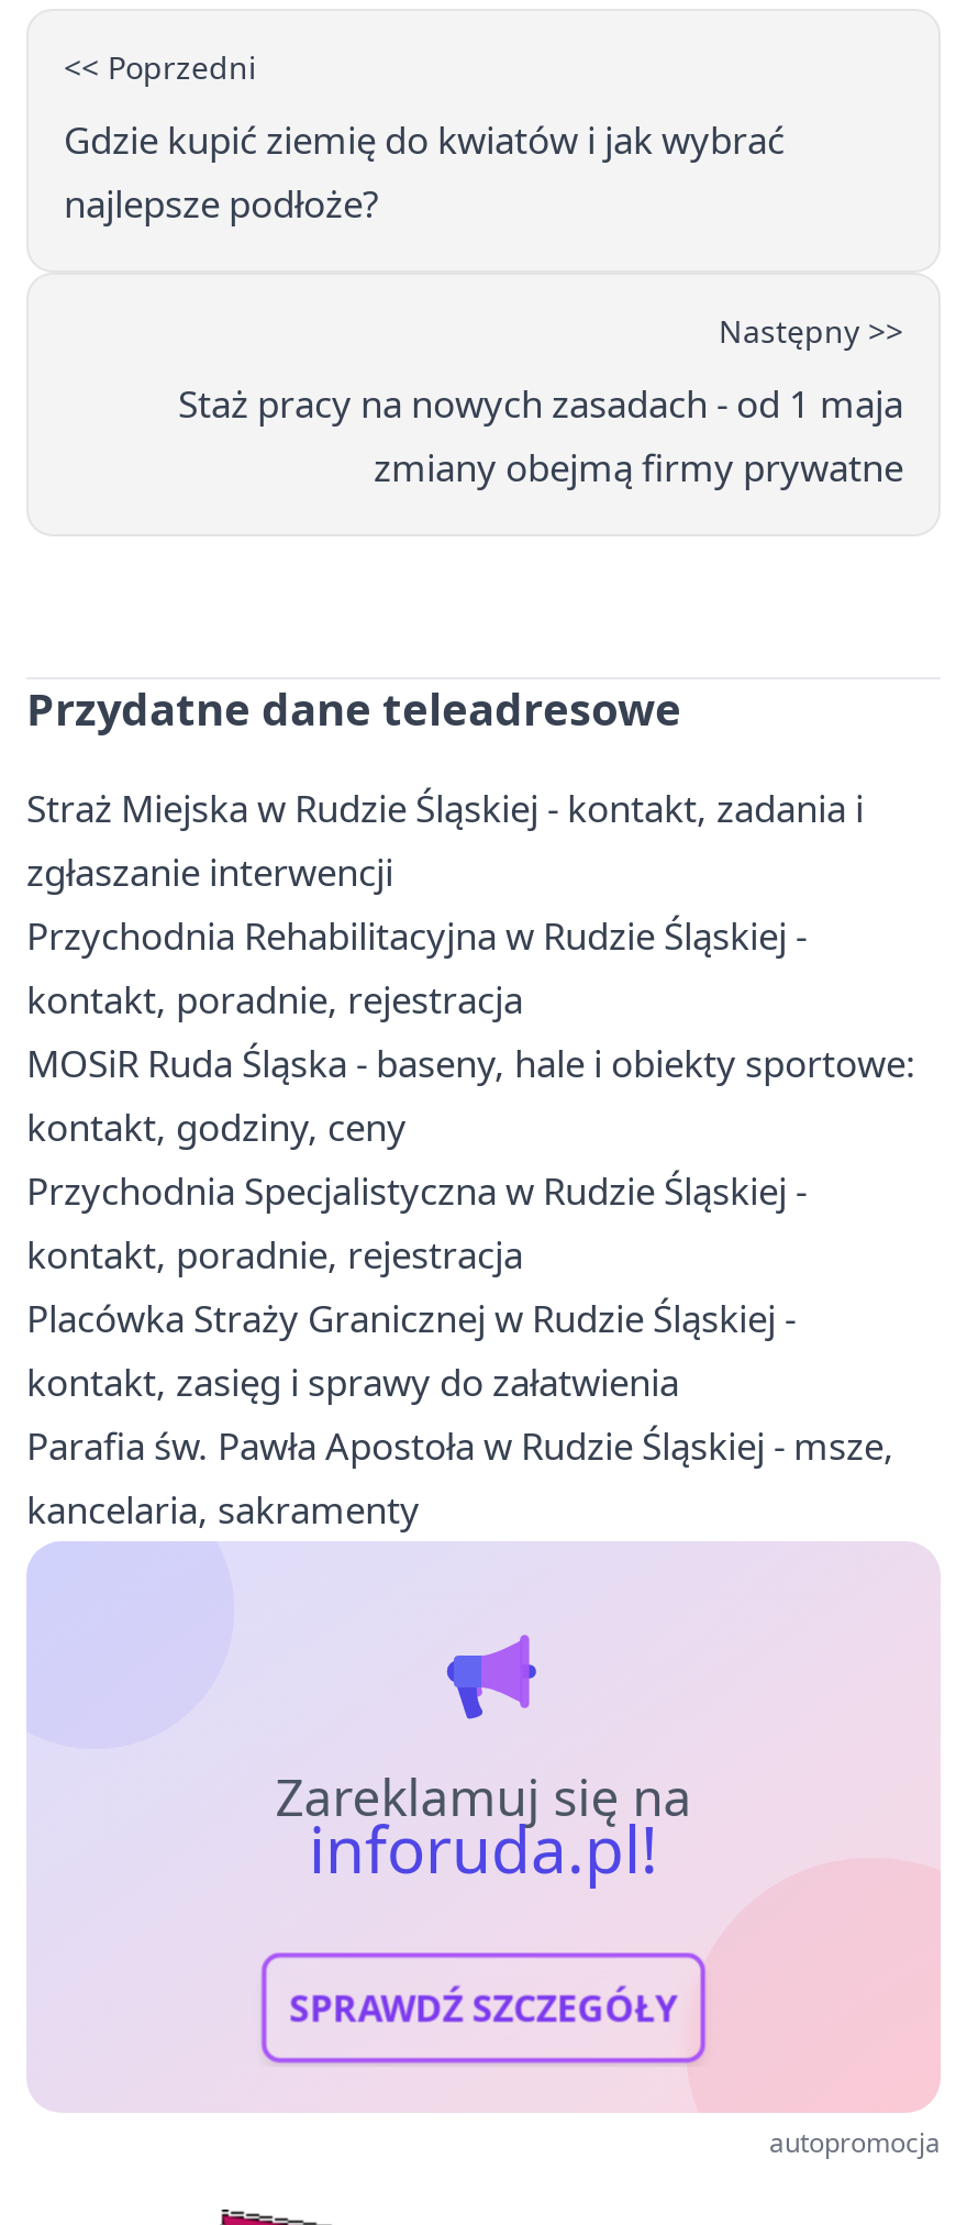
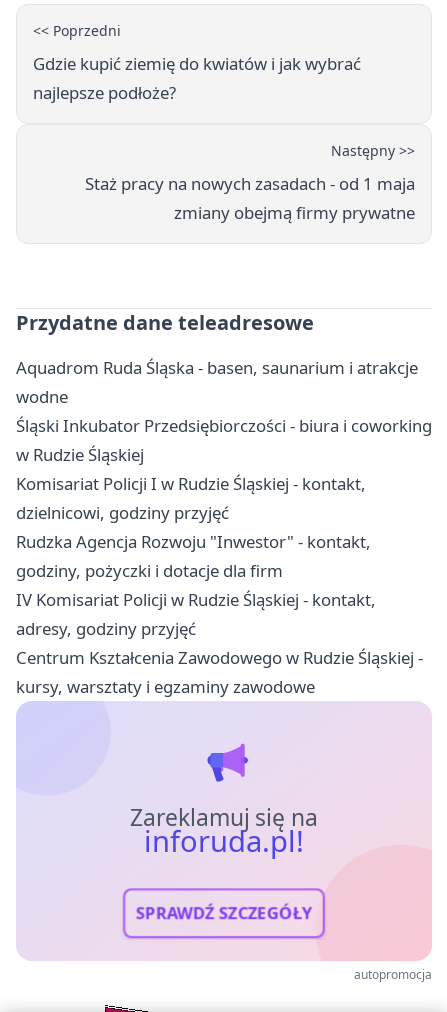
- Straż Miejska w Rudzie Śląskiej - kontakt, zadania i
- zgłaszanie interwencji
- Przychodnia Rehabilitacyjna w Rudzie Śląskiej -
- kontakt, poradnie, rejestracja
- MOSiR Ruda Śląska - baseny, hale i obiekty sportowe:
- kontakt, godziny, ceny
- Przychodnia Specjalistyczna w Rudzie Śląskiej -
- kontakt, poradnie, rejestracja
- Placówka Straży Granicznej w Rudzie Śląskiej -
- kontakt, zasięg i sprawy do załatwienia
- Parafia św. Pawła Apostoła w Rudzie Śląskiej - msze,
- kancelaria, sakramenty
+ Aquadrom Ruda Śląska - basen, saunarium i atrakcje
+ wodne
+ Śląski Inkubator Przedsiębiorczości - biura i coworking
+ w Rudzie Śląskiej
+ Komisariat Policji I w Rudzie Śląskiej - kontakt,
+ dzielnicowi, godziny przyjęć
+ Rudzka Agencja Rozwoju "Inwestor" - kontakt,
+ godziny, pożyczki i dotacje dla firm
+ IV Komisariat Policji w Rudzie Śląskiej - kontakt,
+ adresy, godziny przyjęć
+ Centrum Kształcenia Zawodowego w Rudzie Śląskiej -
+ kursy, warsztaty i egzaminy zawodowe
